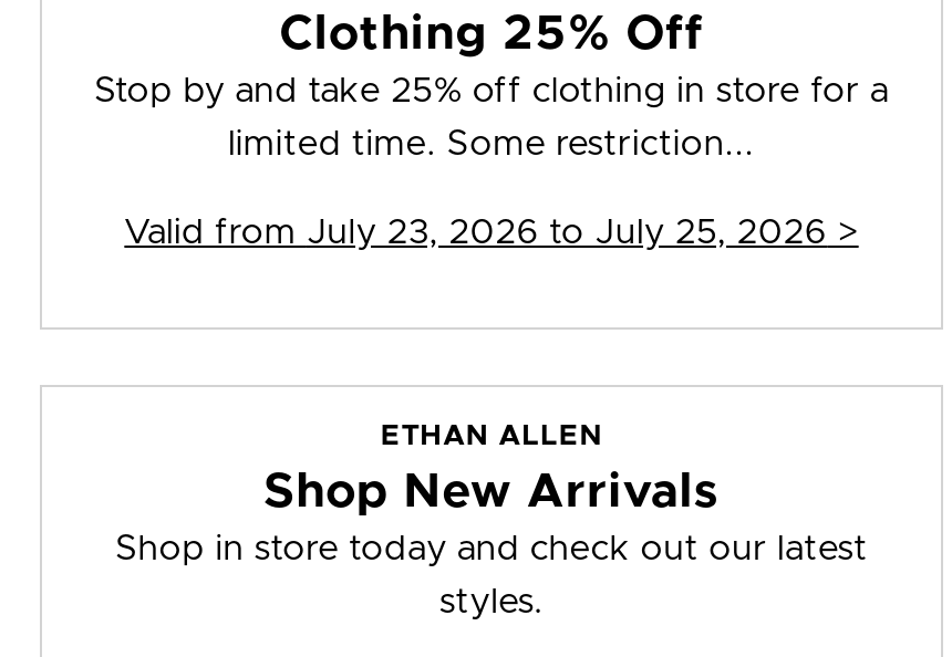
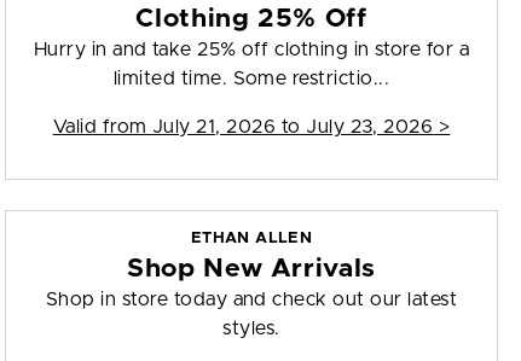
- Stop by and take 25% off clothing in store for a
+ Hurry in and take 25% off clothing in store for a

- limited time. Some restriction...
+ limited time. Some restrictio...

- Valid from July 23, 2026 to July 25, 2026 >
+ Valid from July 21, 2026 to July 23, 2026 >
